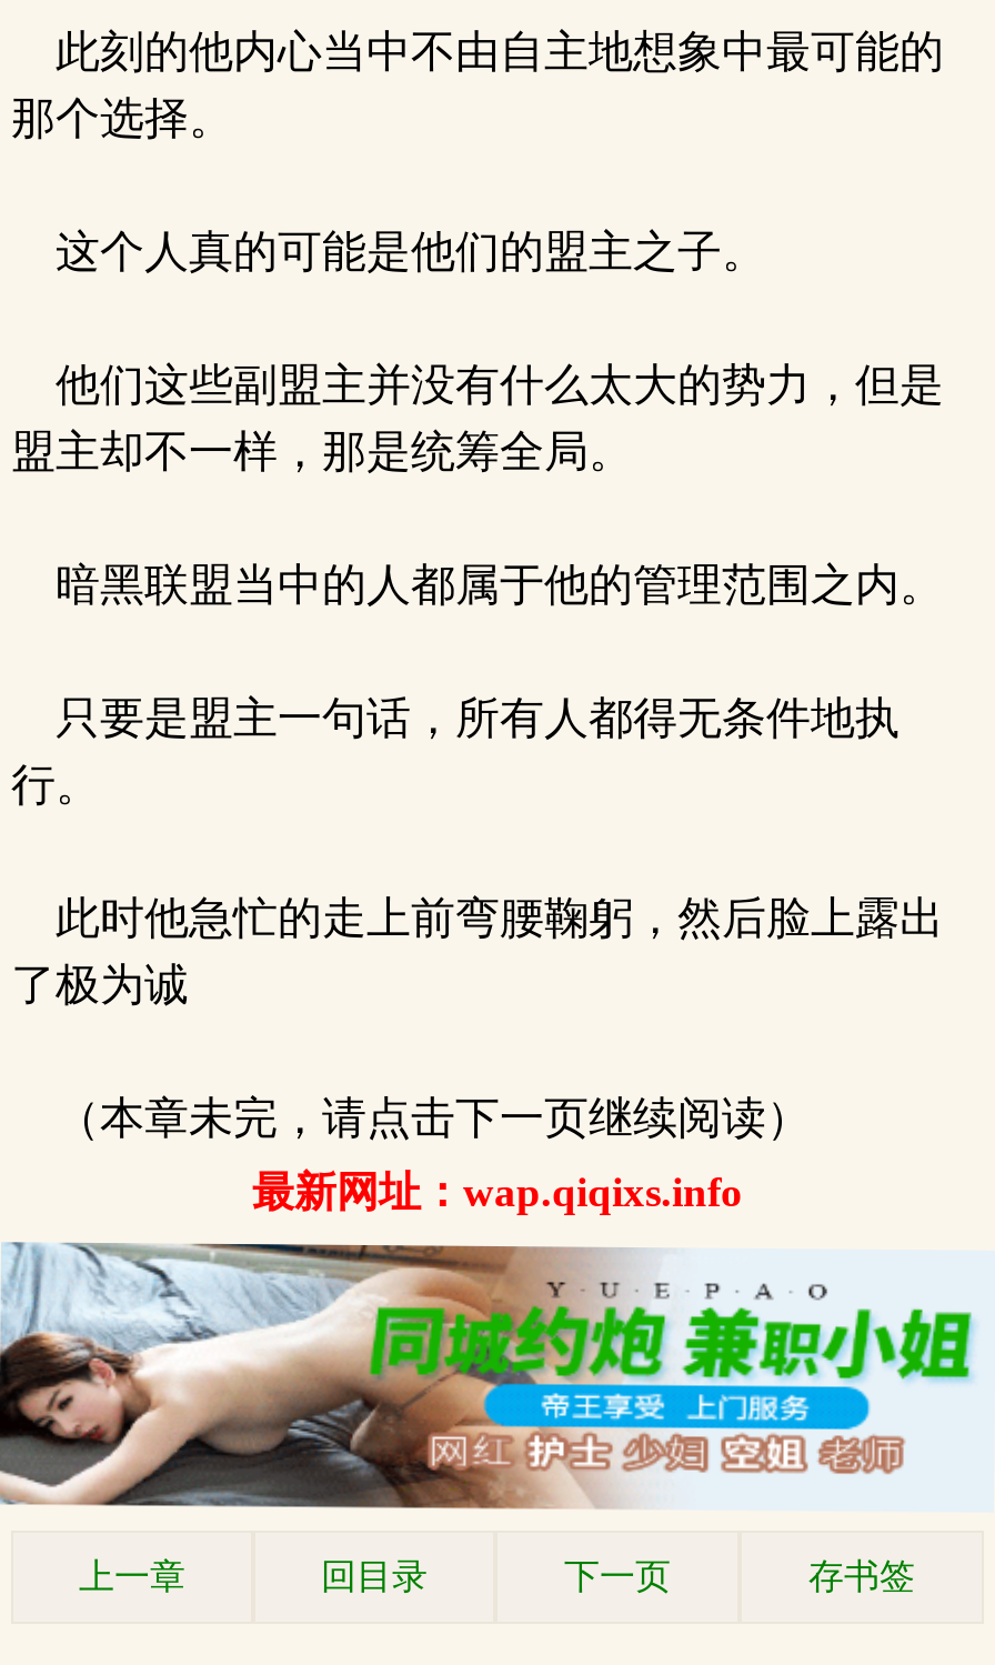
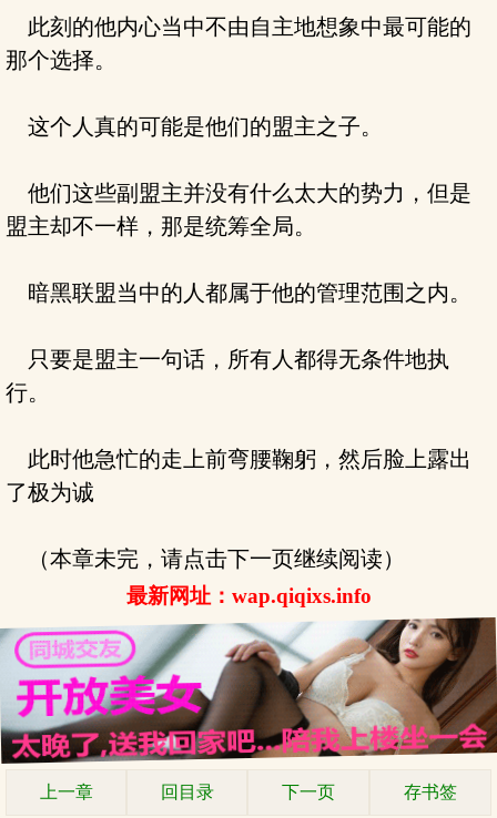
- [image]
+ [image]
